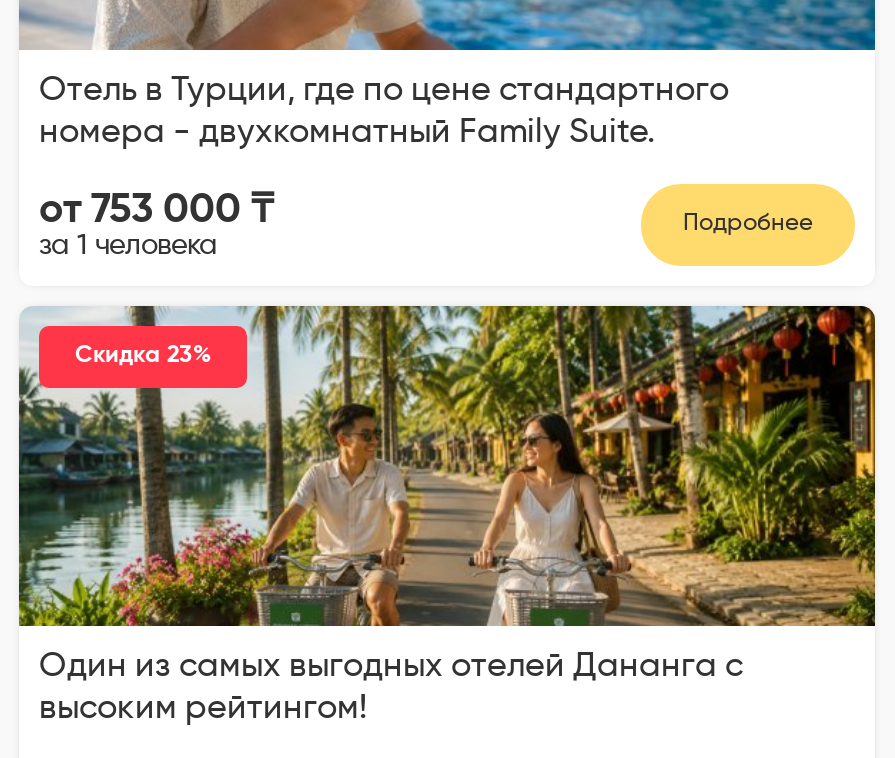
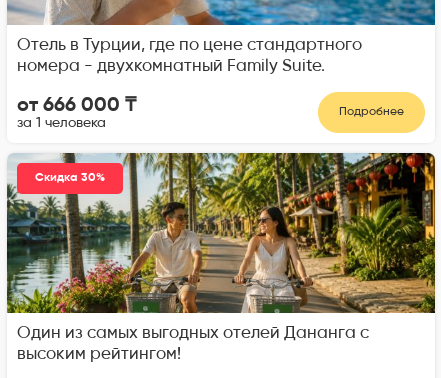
- от 753 000 ₸
+ от 666 000 ₸

- Скидка 23%
+ Скидка 30%
